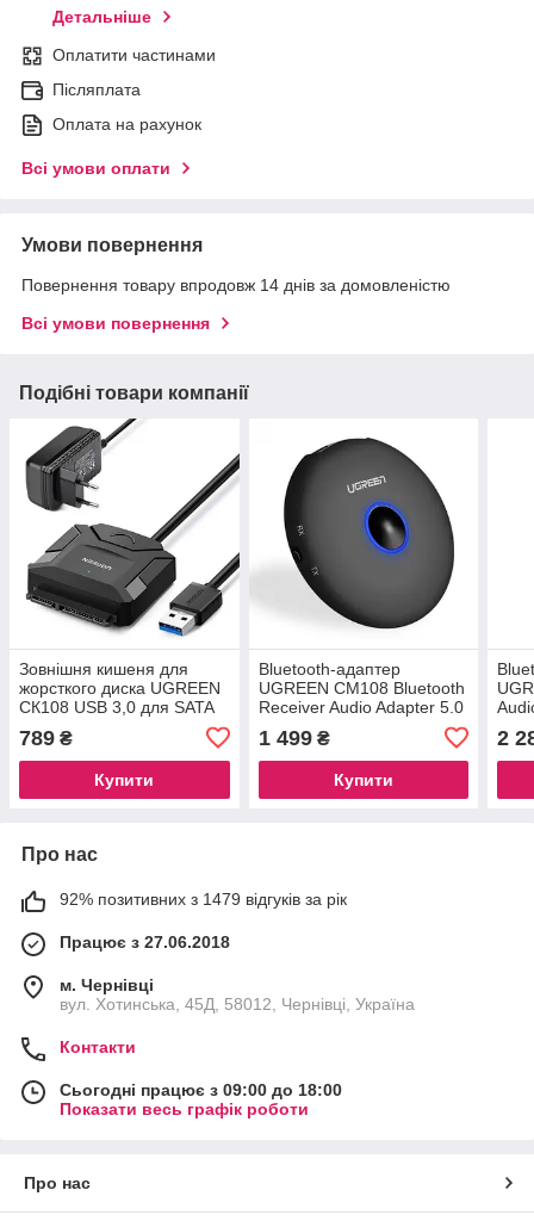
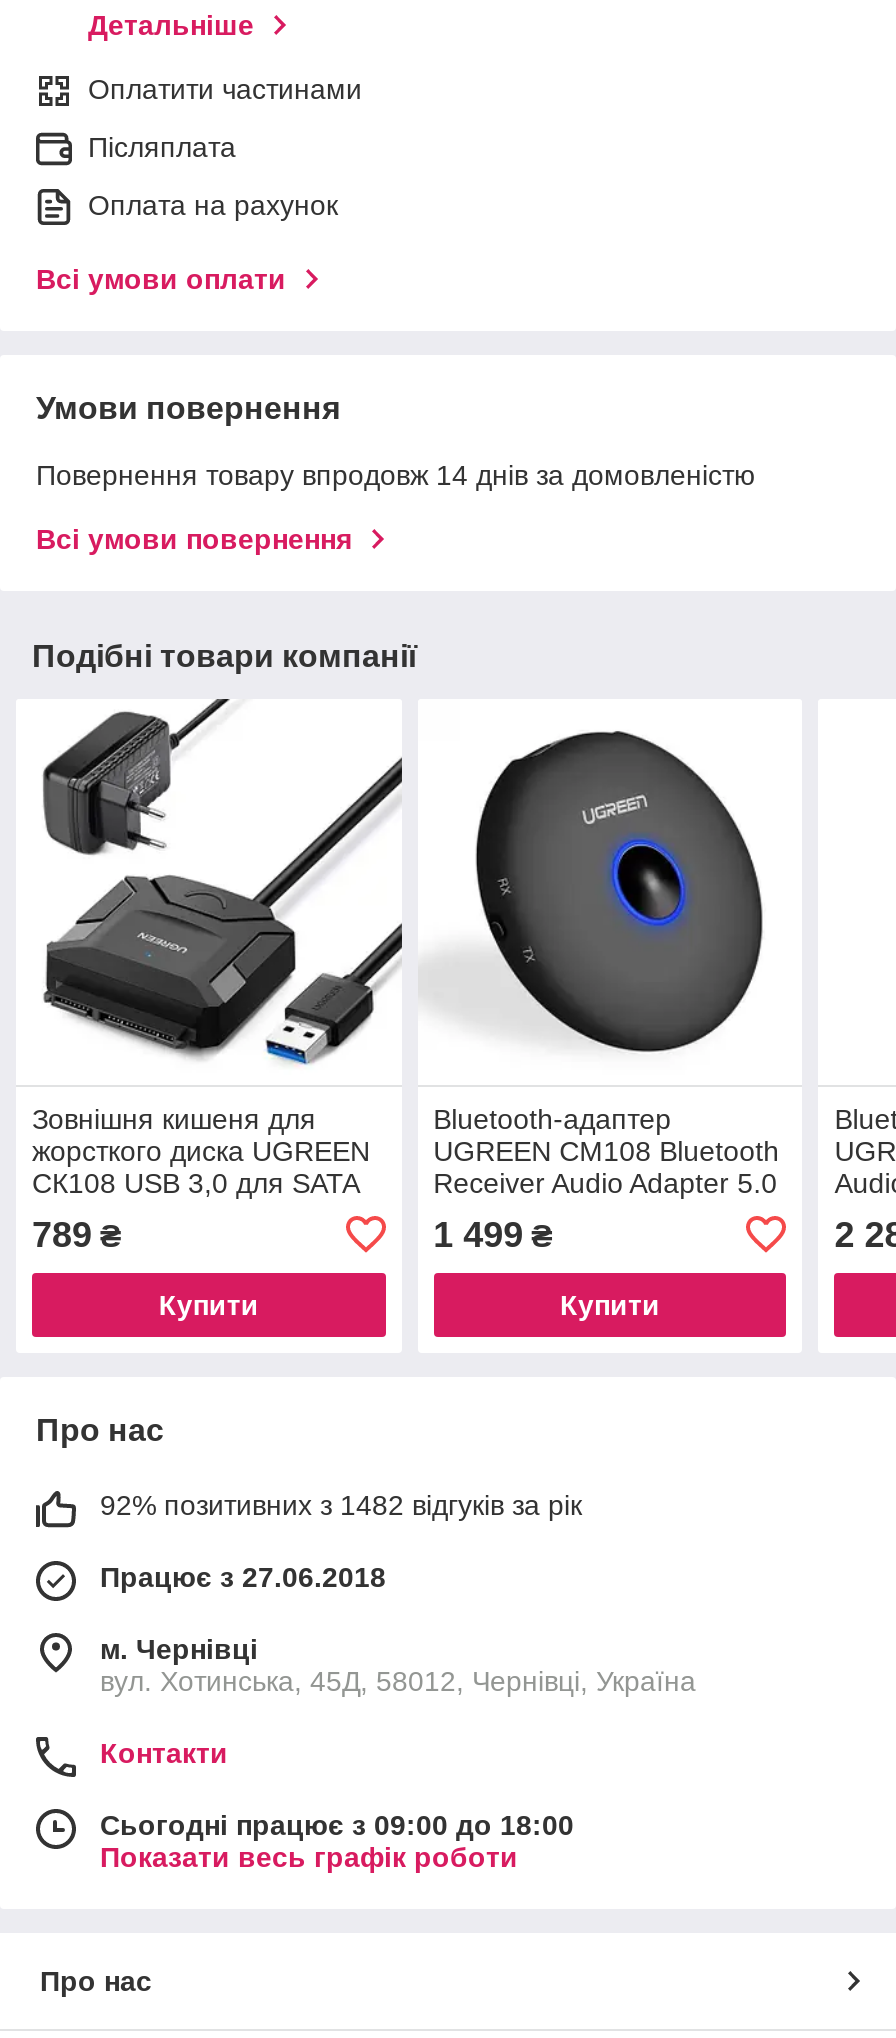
- 92% позитивних з 1479 відгуків за рік
+ 92% позитивних з 1482 відгуків за рік
